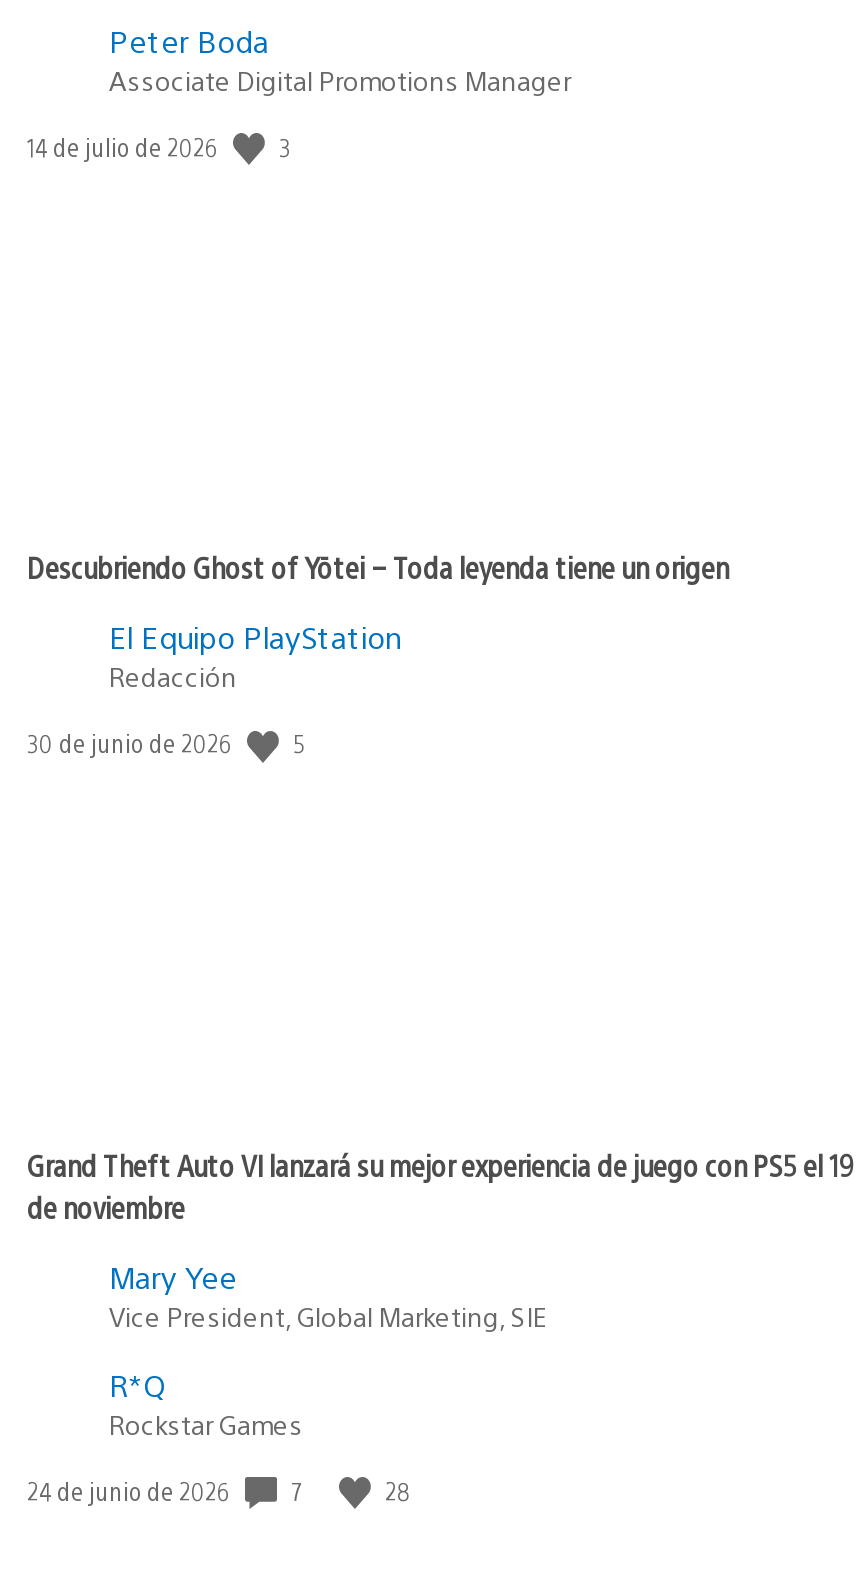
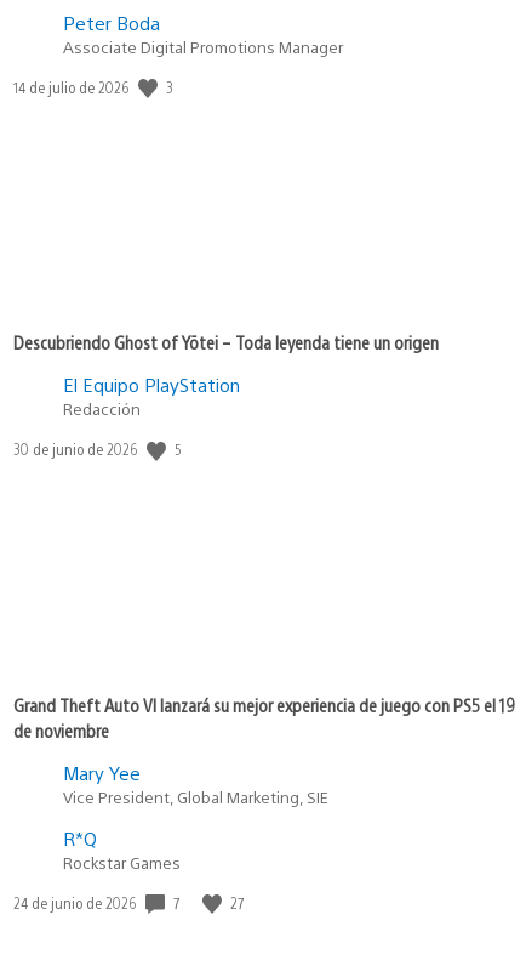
- 28
+ 27
